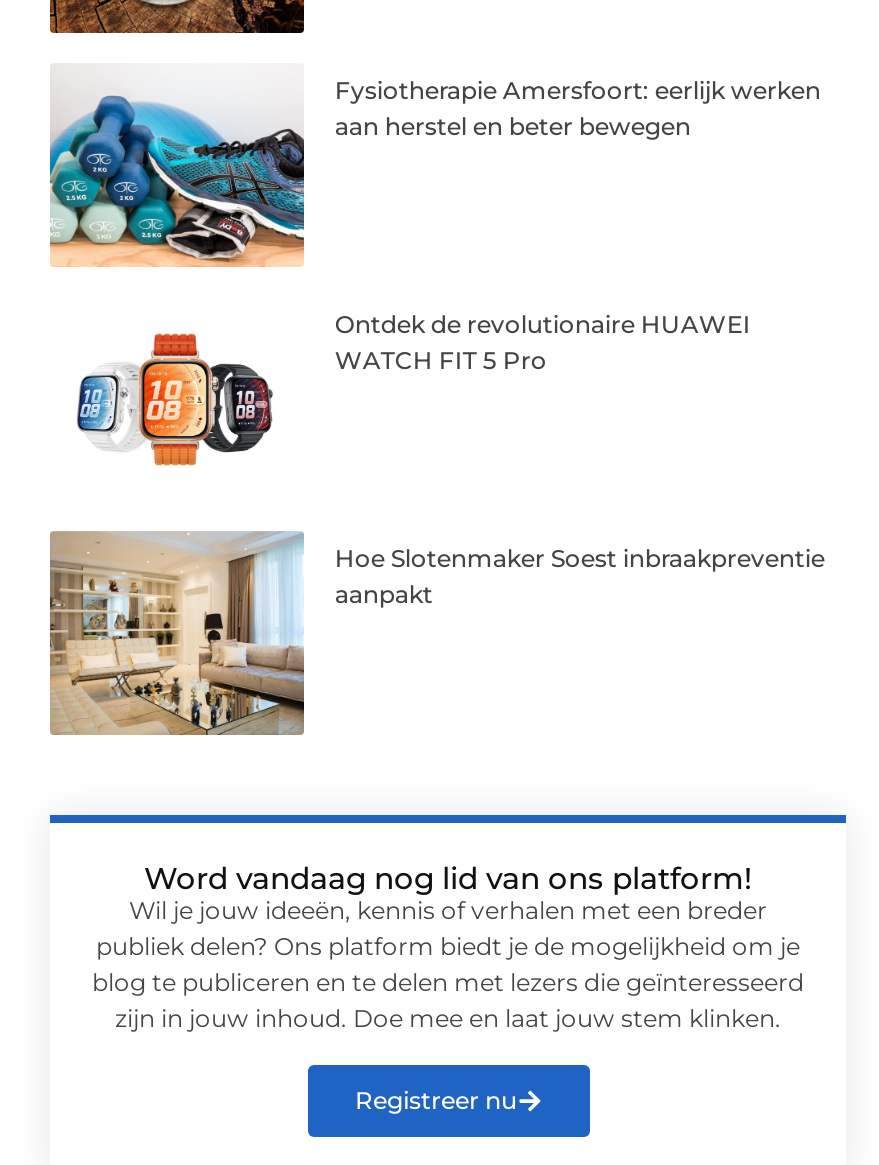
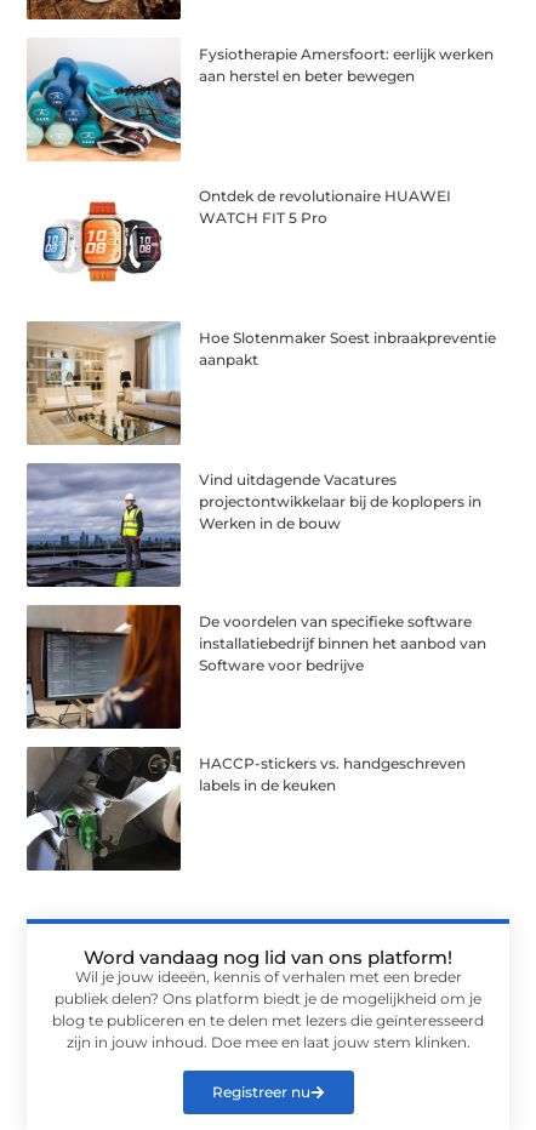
+ [image]
+ Vind uitdagende Vacatures
+ projectontwikkelaar bij de koplopers in
+ Werken in de bouw

+ [image]
+ De voordelen van specifieke software
+ installatiebedrijf binnen het aanbod van
+ Software voor bedrijve

+ [image]
+ HACCP-stickers vs. handgeschreven
+ labels in de keuken
